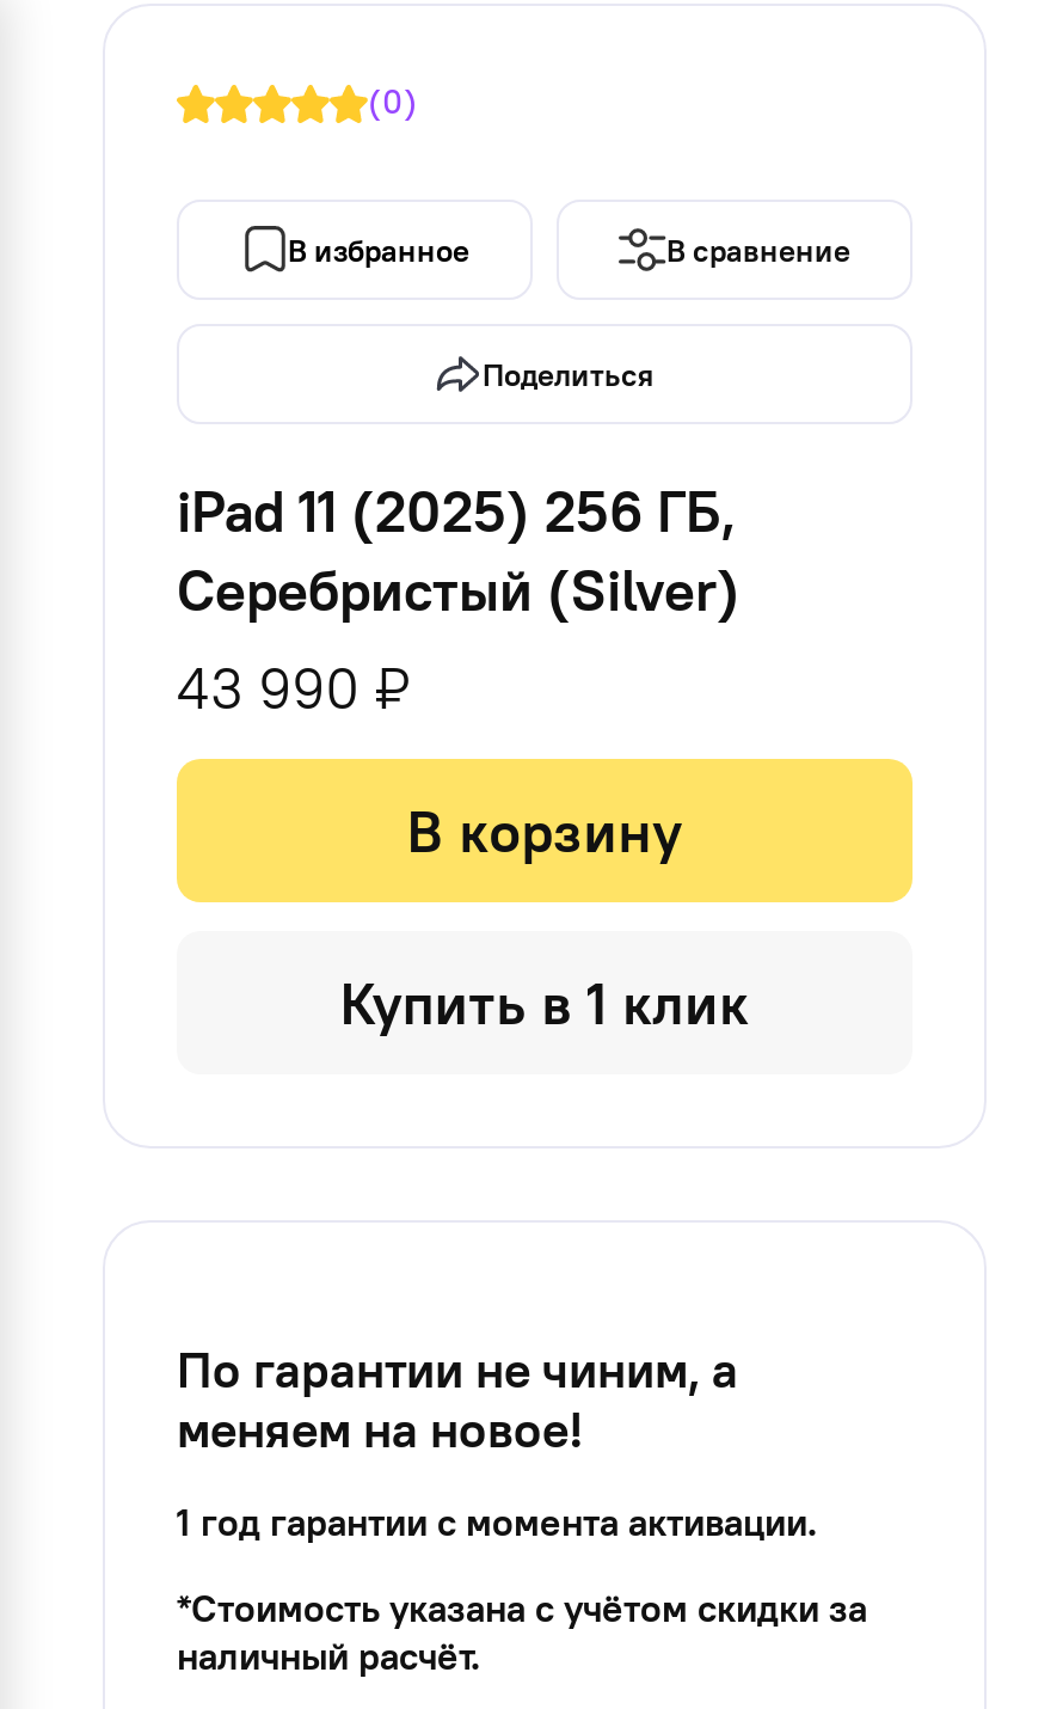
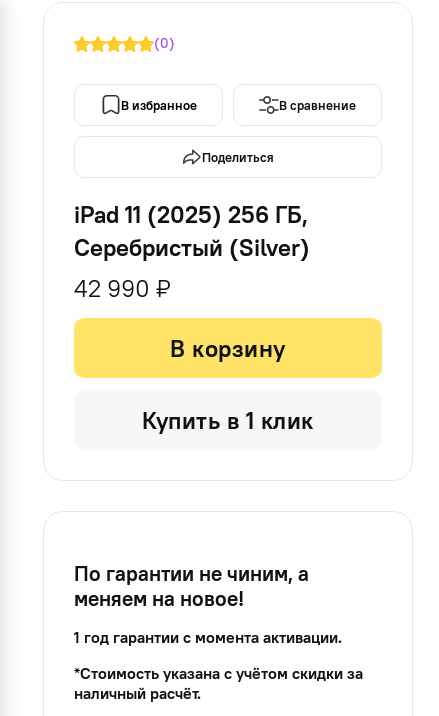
- 43 990 ₽
+ 42 990 ₽
